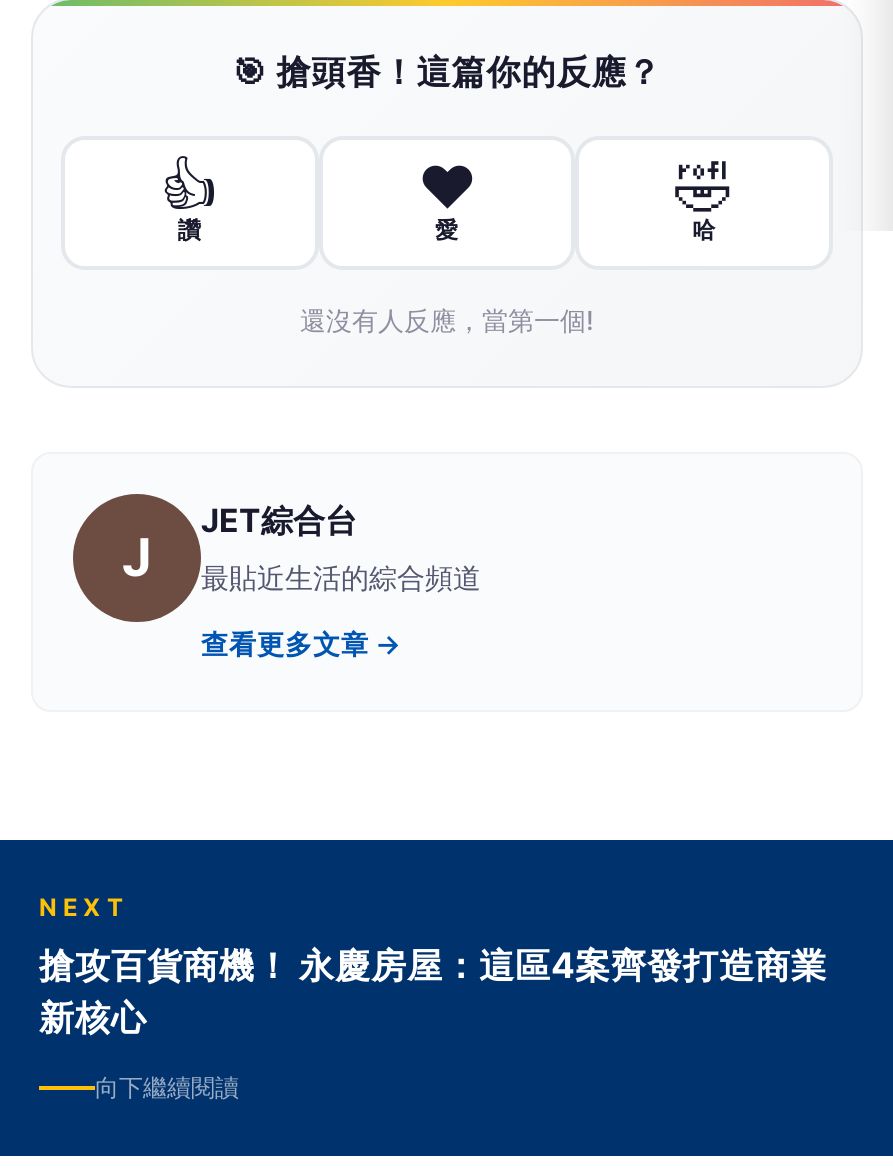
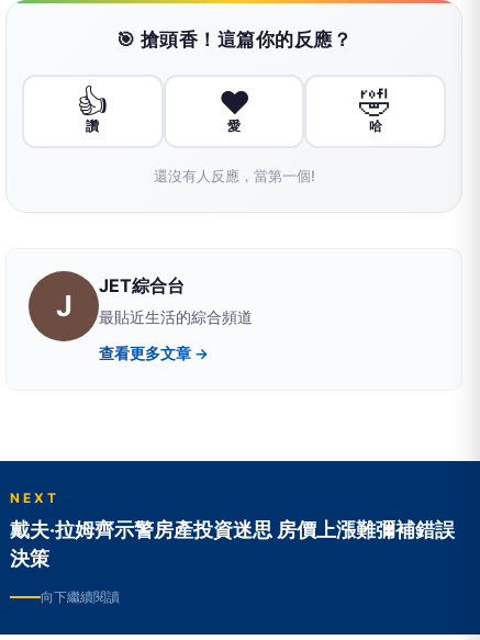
- 搶攻百貨商機！ 永慶房屋：這區4案齊發打造商業
- 新核心
+ 戴夫·拉姆齊示警房產投資迷思 房價上漲難彌補錯誤
+ 決策
